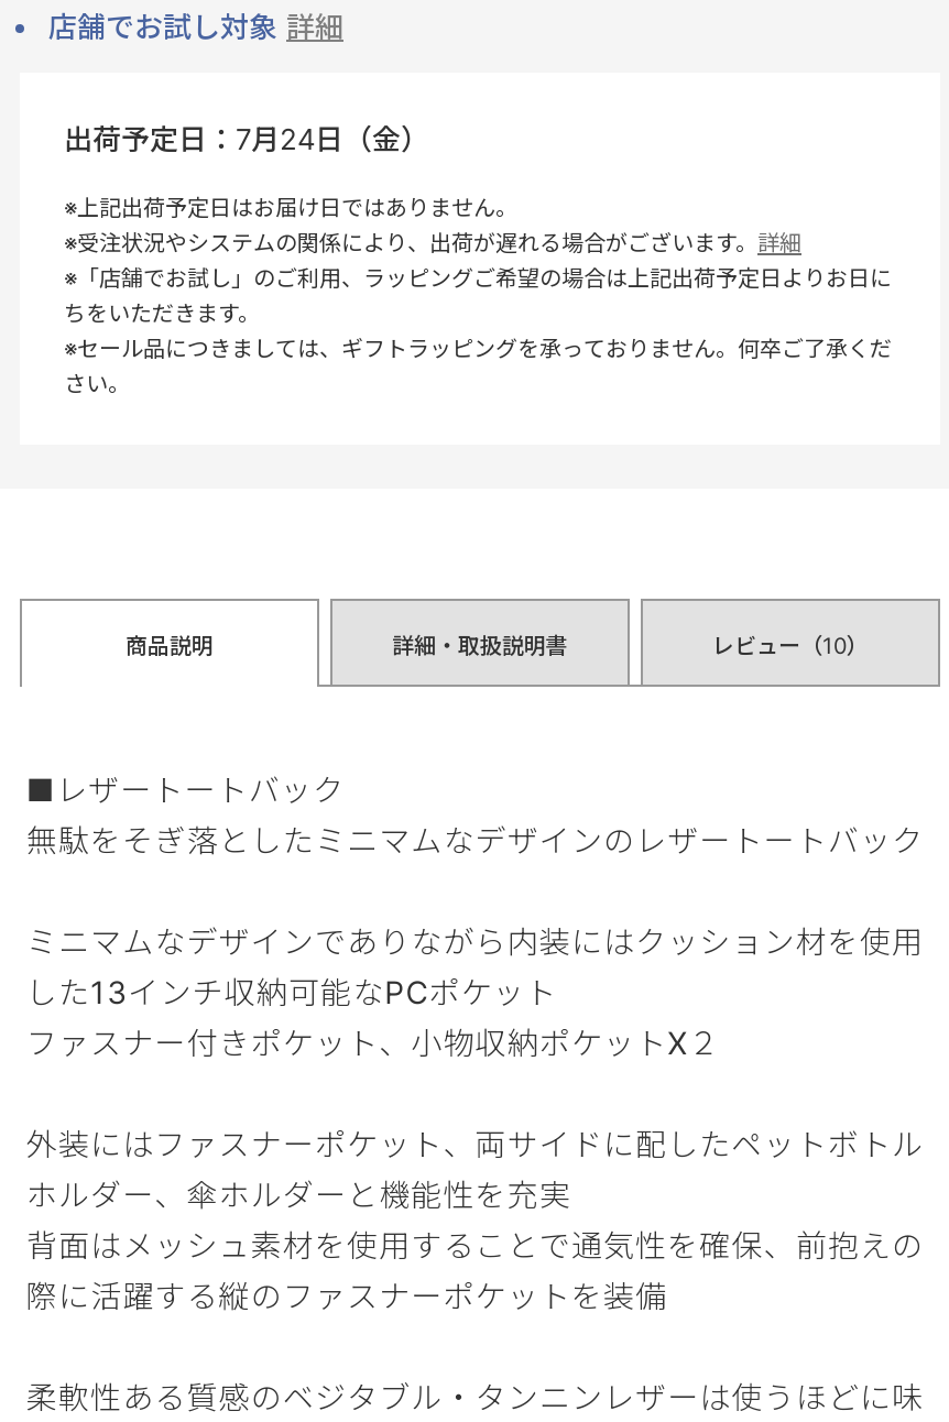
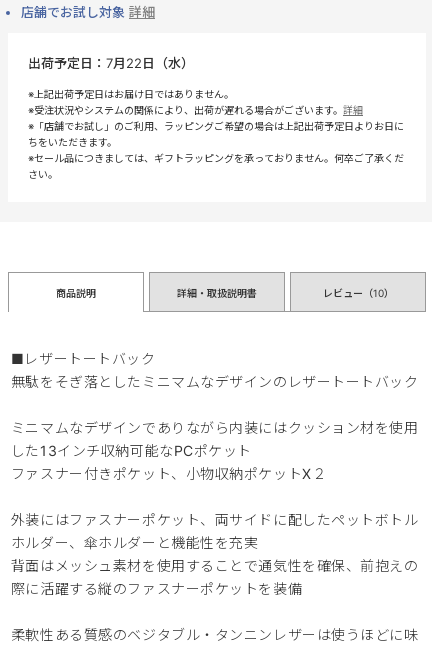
- 出荷予定日：7月24日（金）
+ 出荷予定日：7月22日（水）
